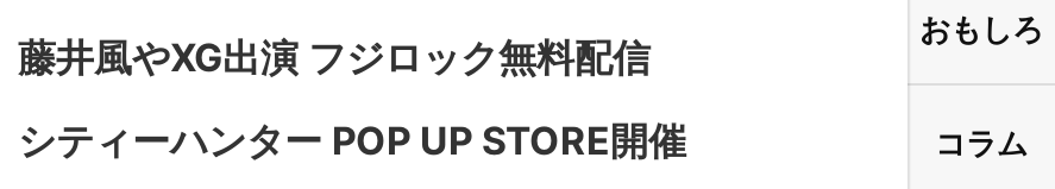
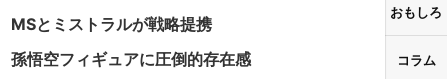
- 藤井風やXG出演 フジロック無料配信
+ MSとミストラルが戦略提携

- シティーハンター POP UP STORE開催
+ 孫悟空フィギュアに圧倒的存在感
